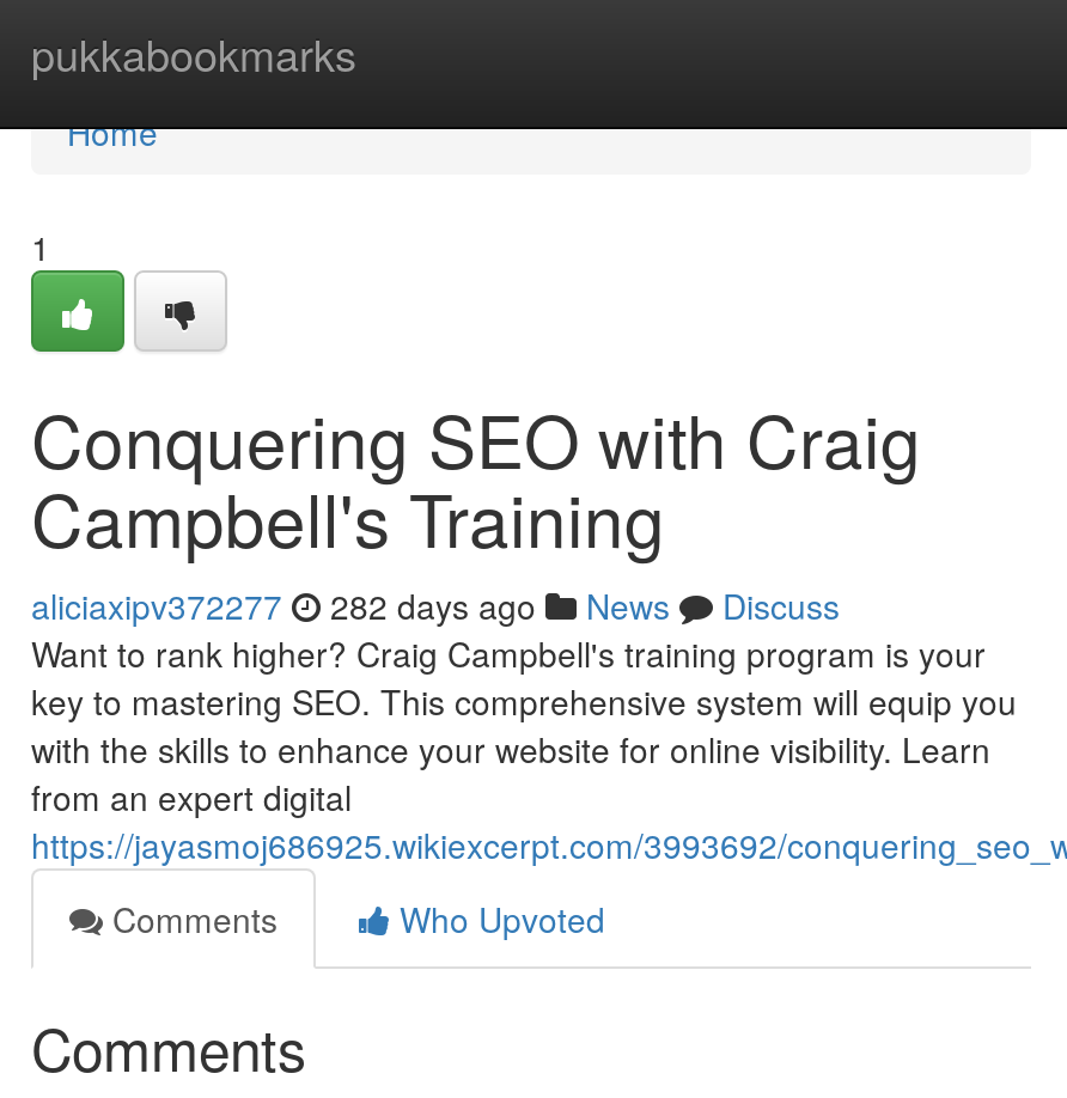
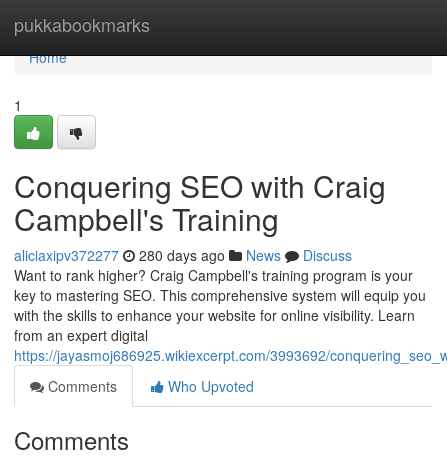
- aliciaxipv372277 282 days ago News Discuss
+ aliciaxipv372277 280 days ago News Discuss
